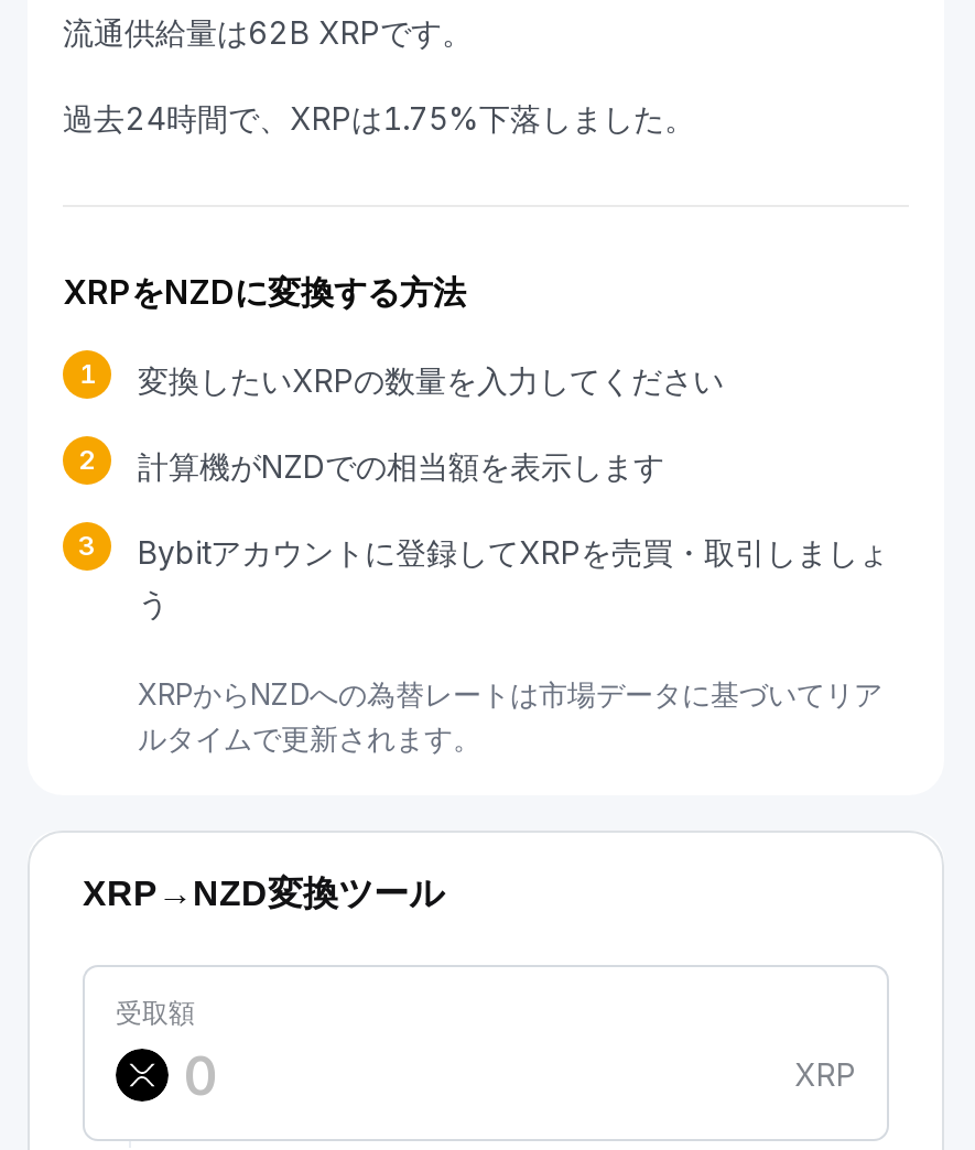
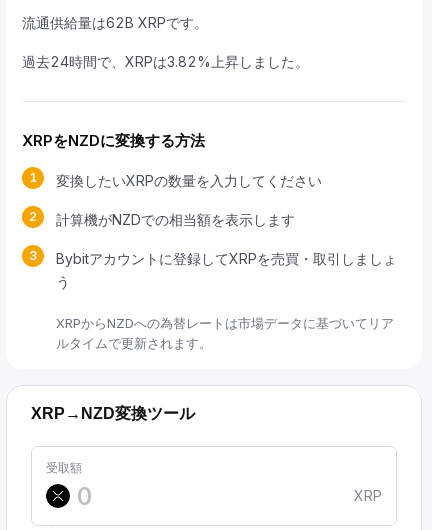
- 過去24時間で、XRPは1.75%下落しました。
+ 過去24時間で、XRPは3.82%上昇しました。
